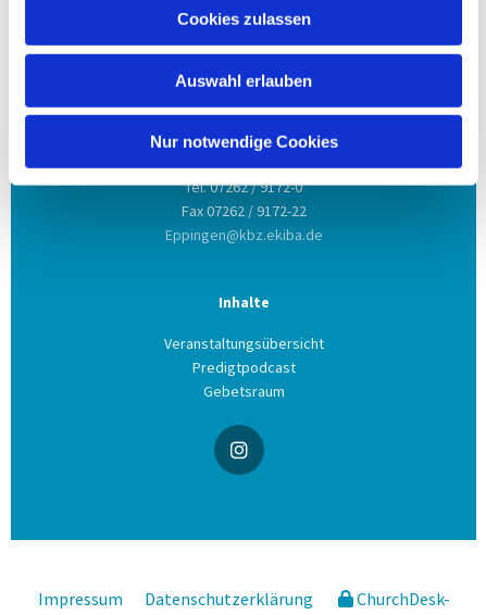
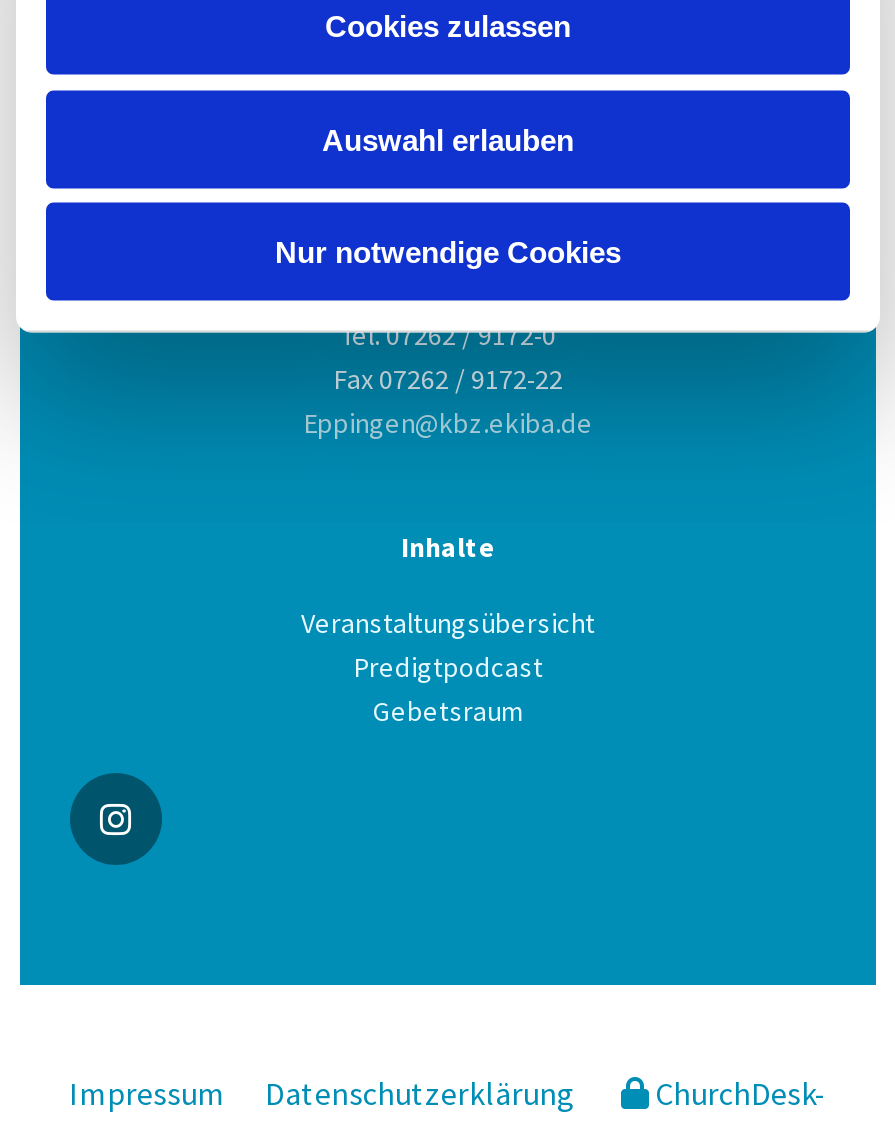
+ [image]

- [image]
